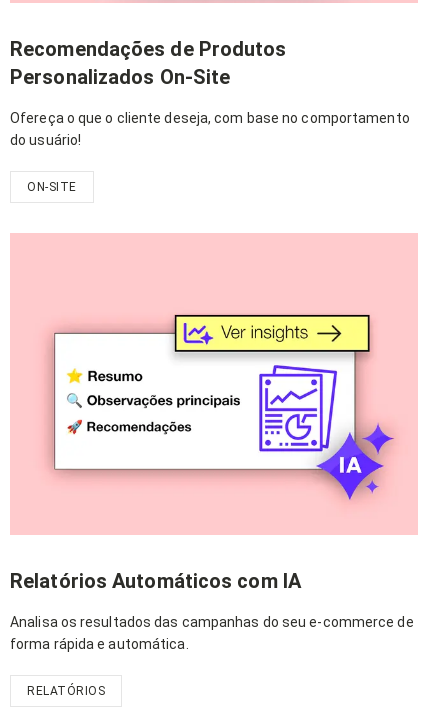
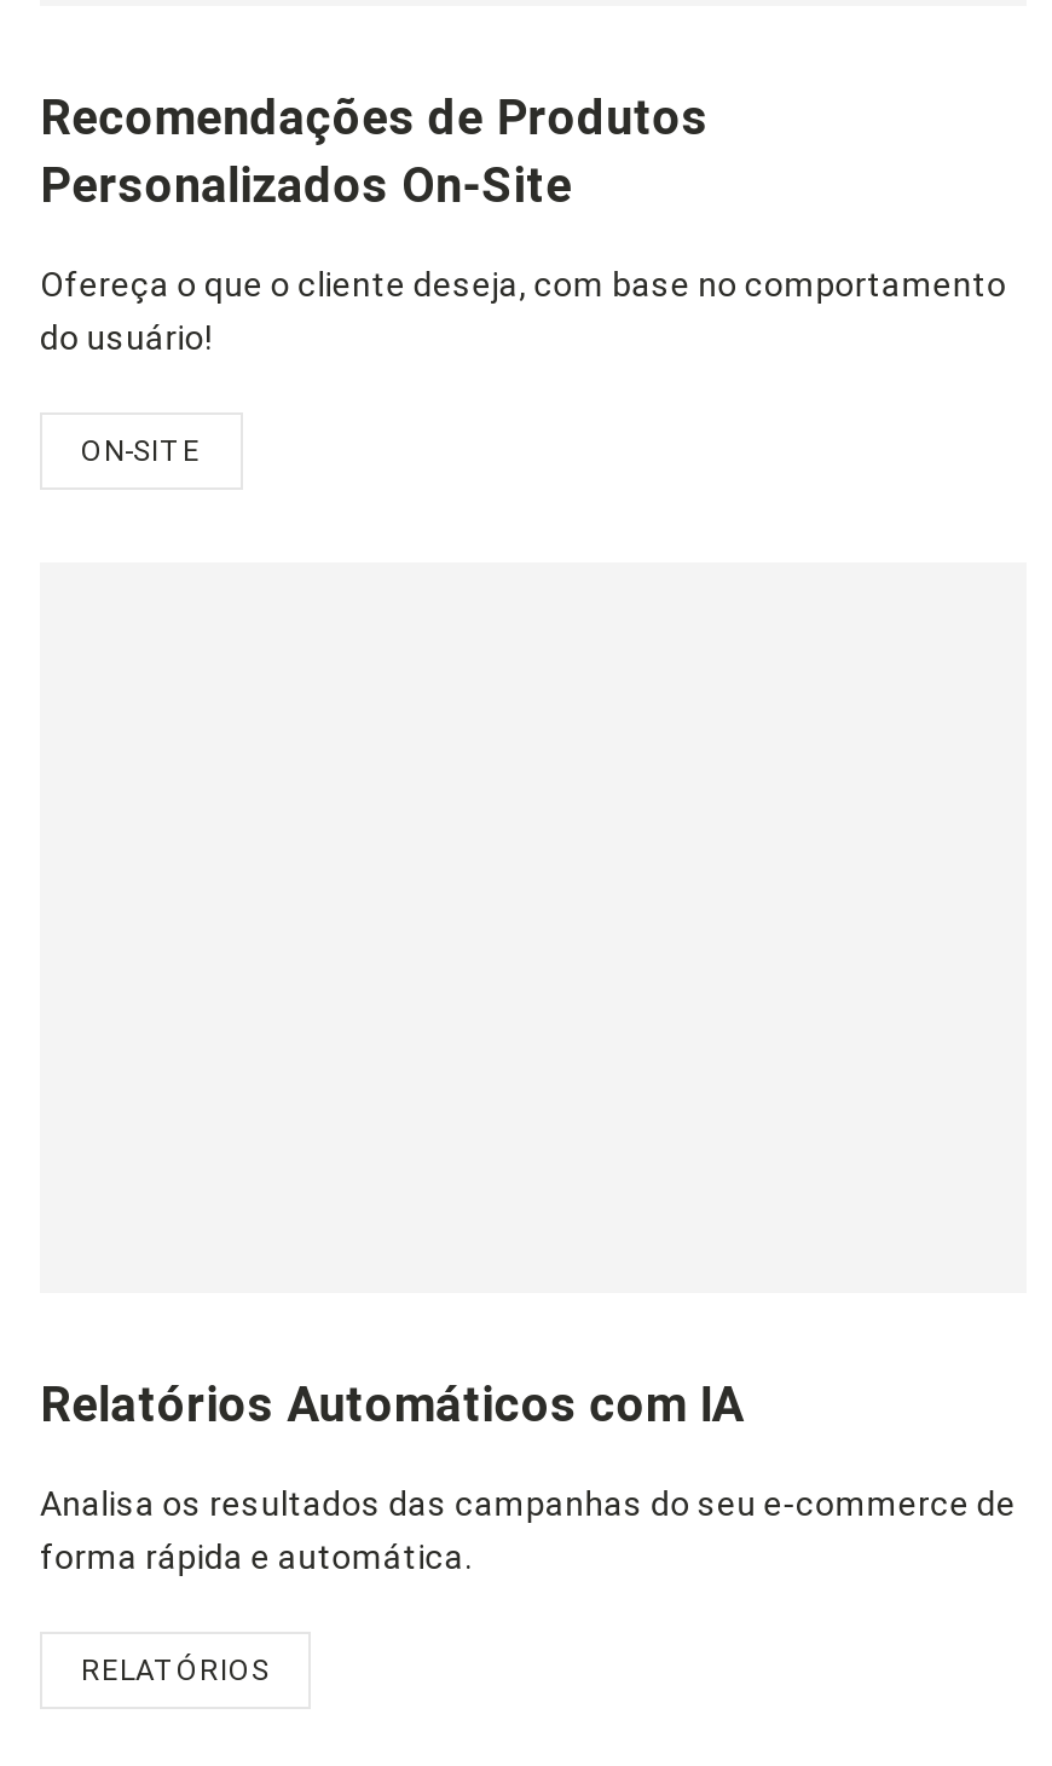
- [image]
